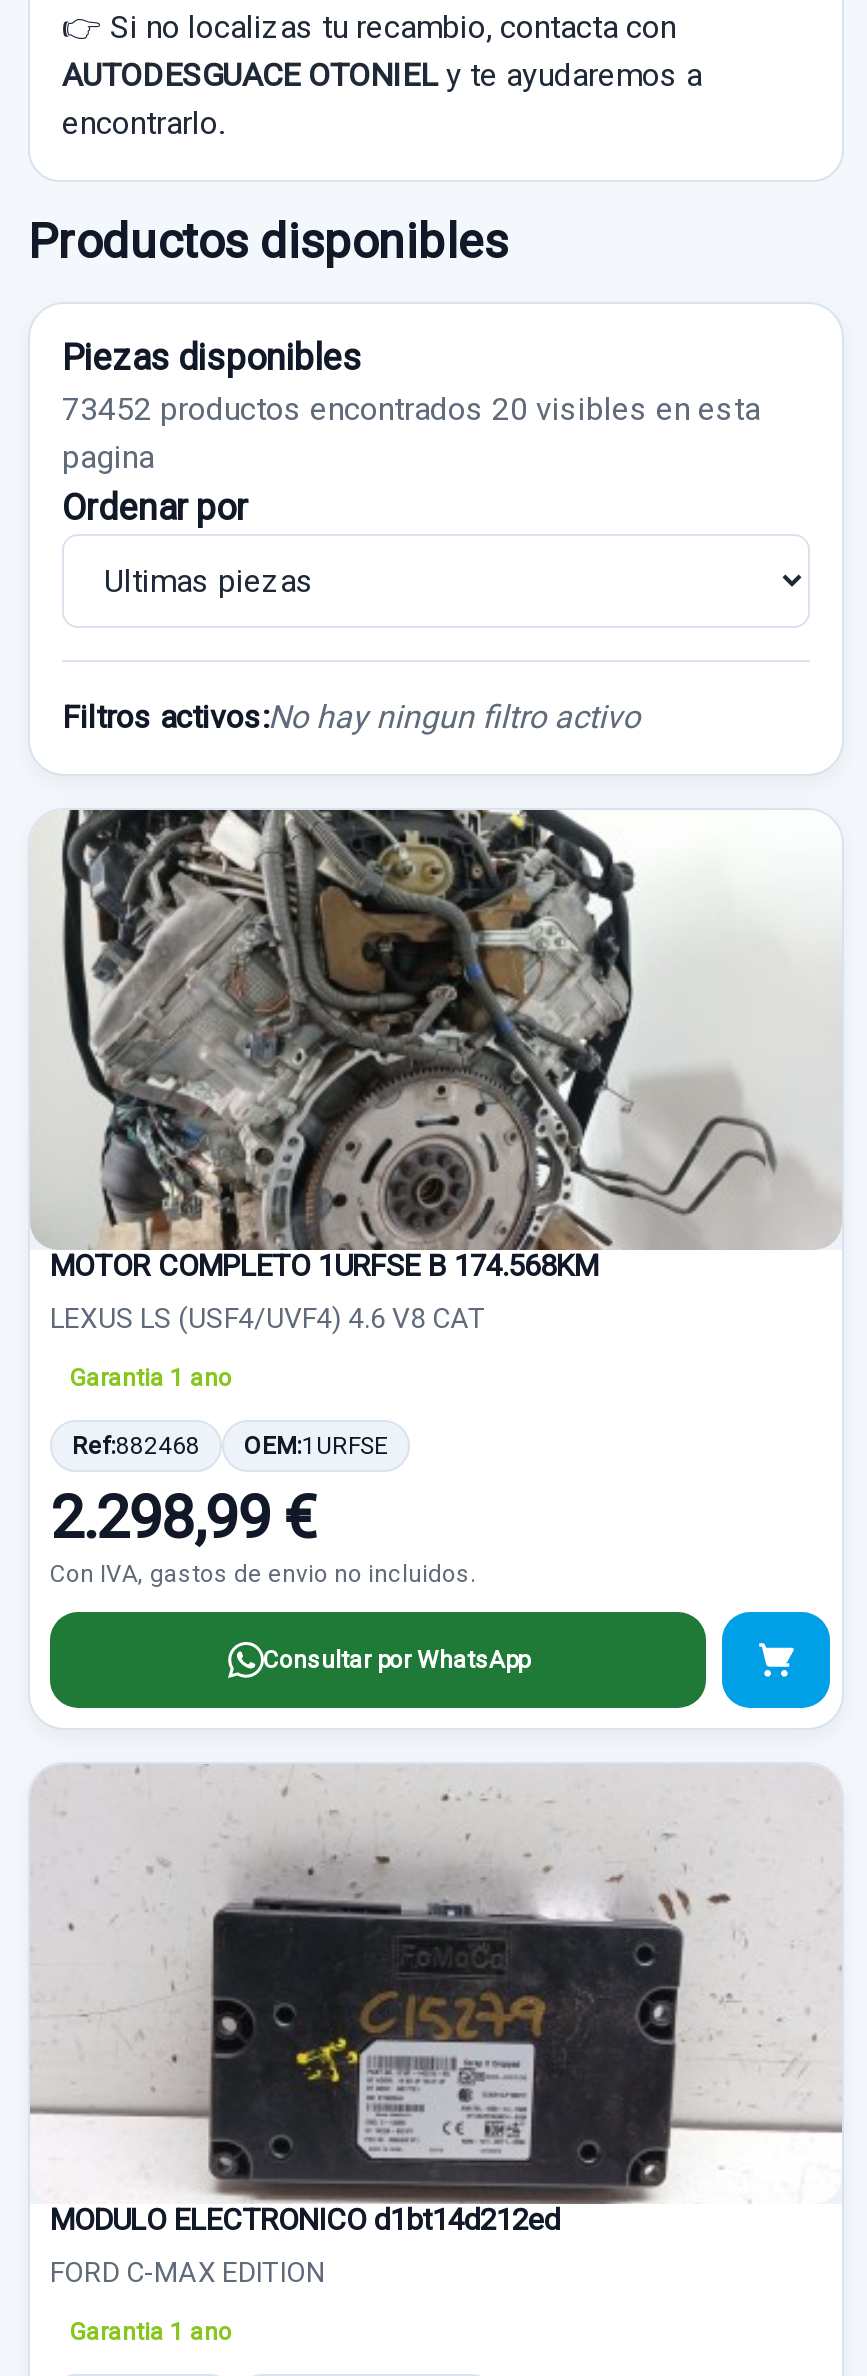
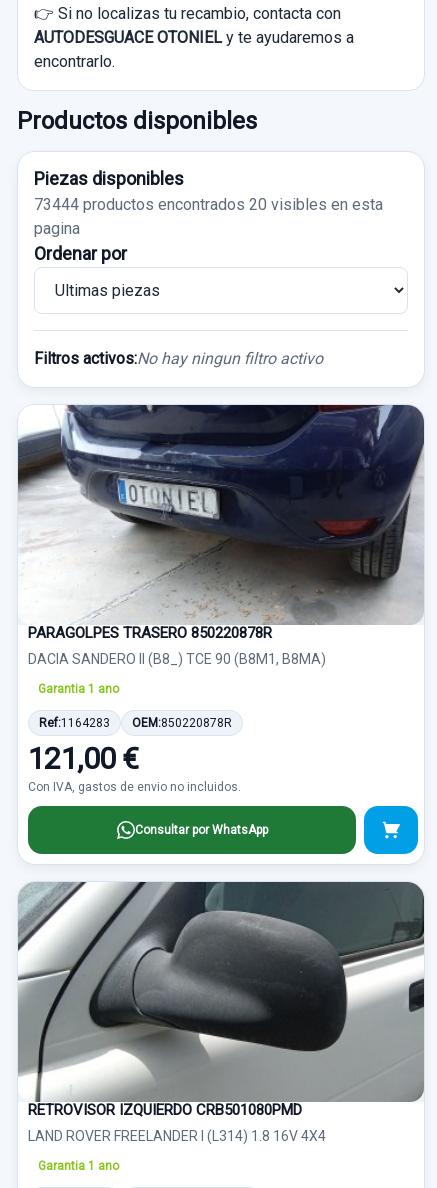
- 73452 productos encontrados 20 visibles en esta
+ 73444 productos encontrados 20 visibles en esta

- [image]
- MOTOR COMPLETO 1URFSE B 174.568KM
+ [image]
+ PARAGOLPES TRASERO 850220878R

- LEXUS LS (USF4/UVF4) 4.6 V8 CAT
+ DACIA SANDERO II (B8_) TCE 90 (B8M1, B8MA)

- Ref:882468
+ Ref:1164283

- OEM:1URFSE
+ OEM:850220878R

- 2.298,99 €
+ 121,00 €

- [image]
- MODULO ELECTRONICO d1bt14d212ed
+ [image]
+ RETROVISOR IZQUIERDO CRB501080PMD

- FORD C-MAX EDITION
+ LAND ROVER FREELANDER I (L314) 1.8 16V 4X4
